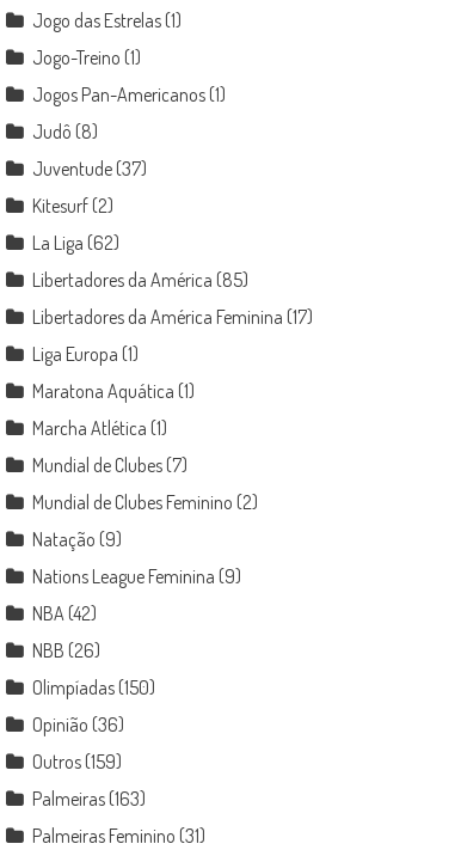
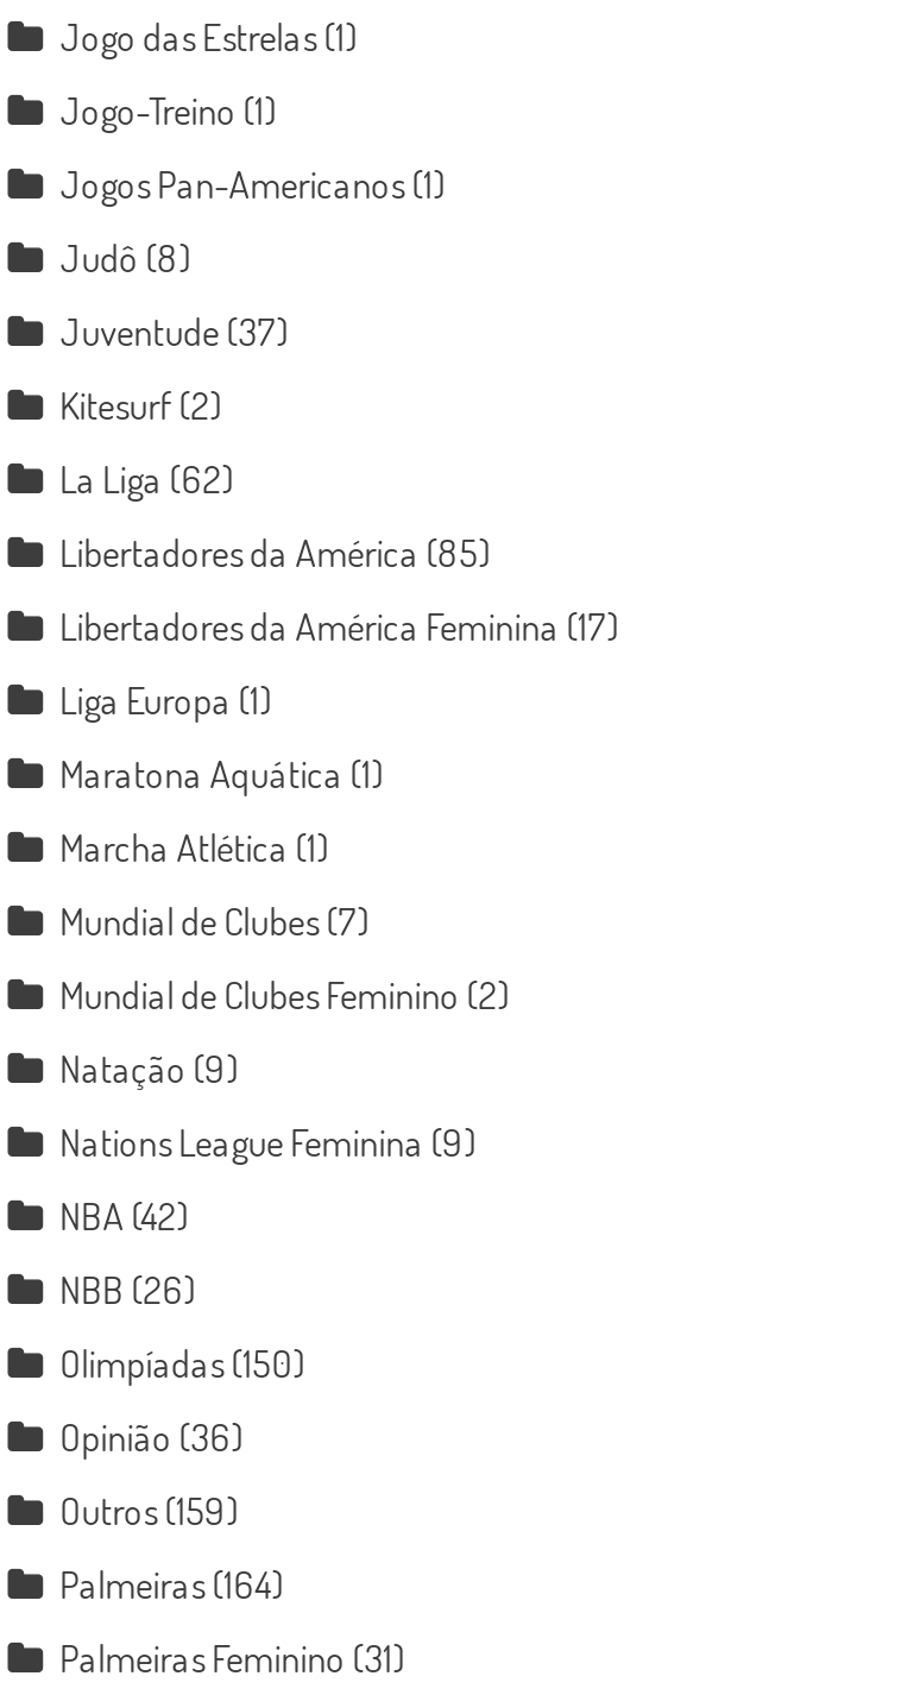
- Palmeiras (163)
+ Palmeiras (164)
